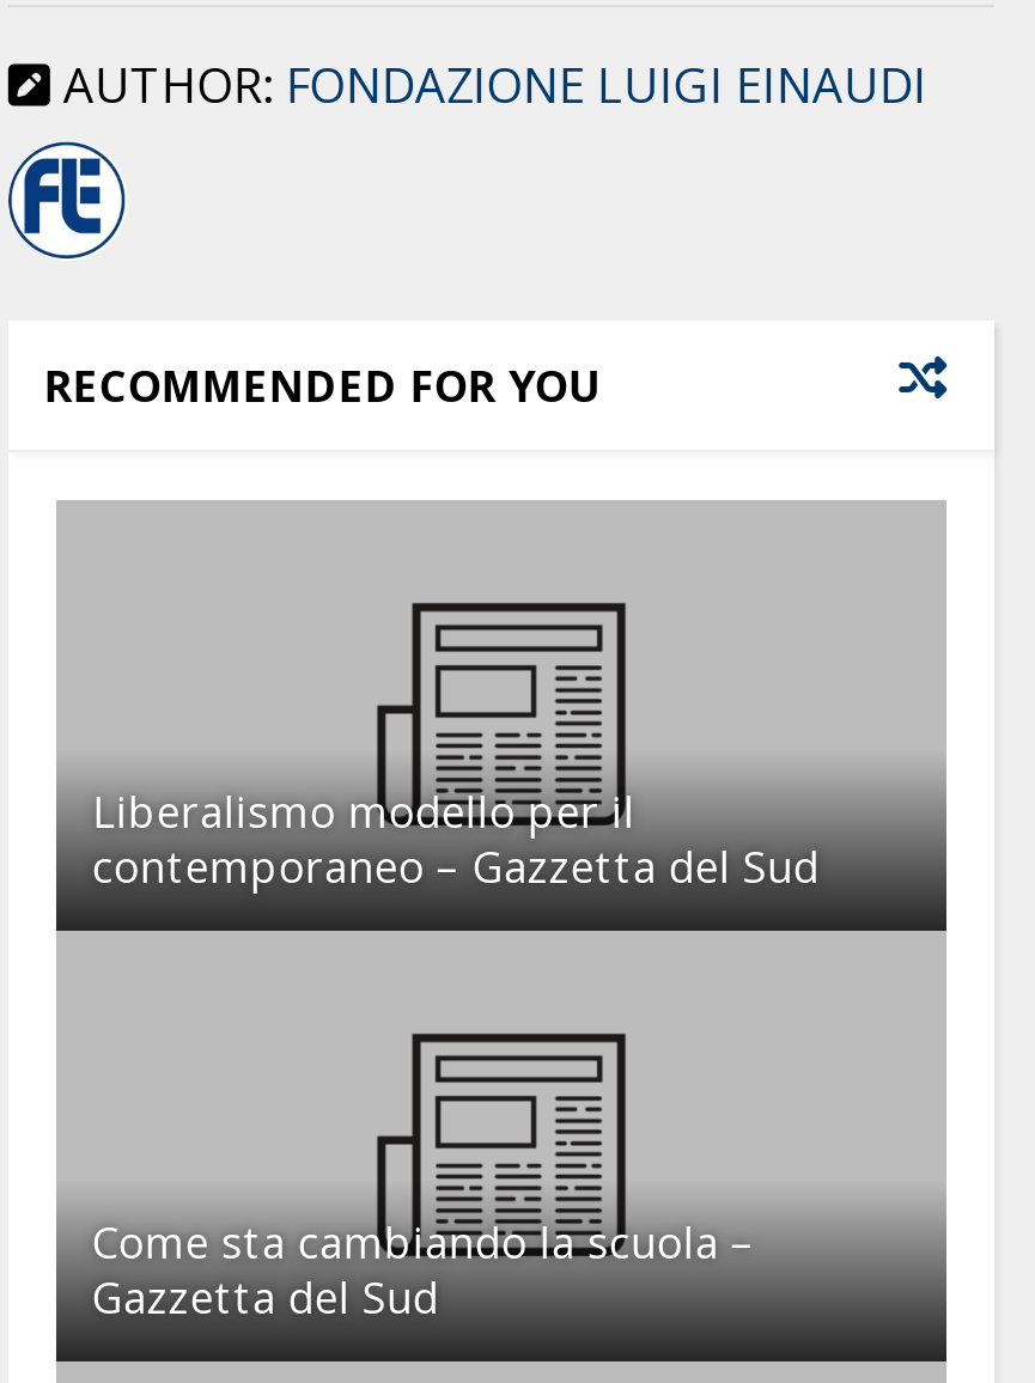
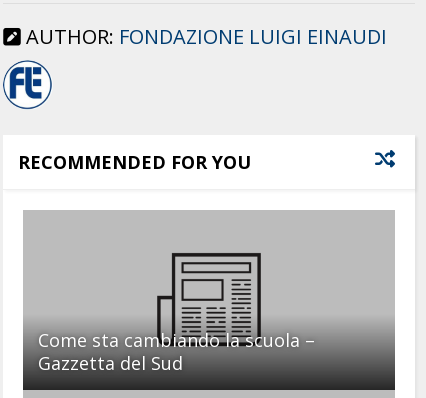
- Liberalismo modello per il
- contemporaneo – Gazzetta del Sud
